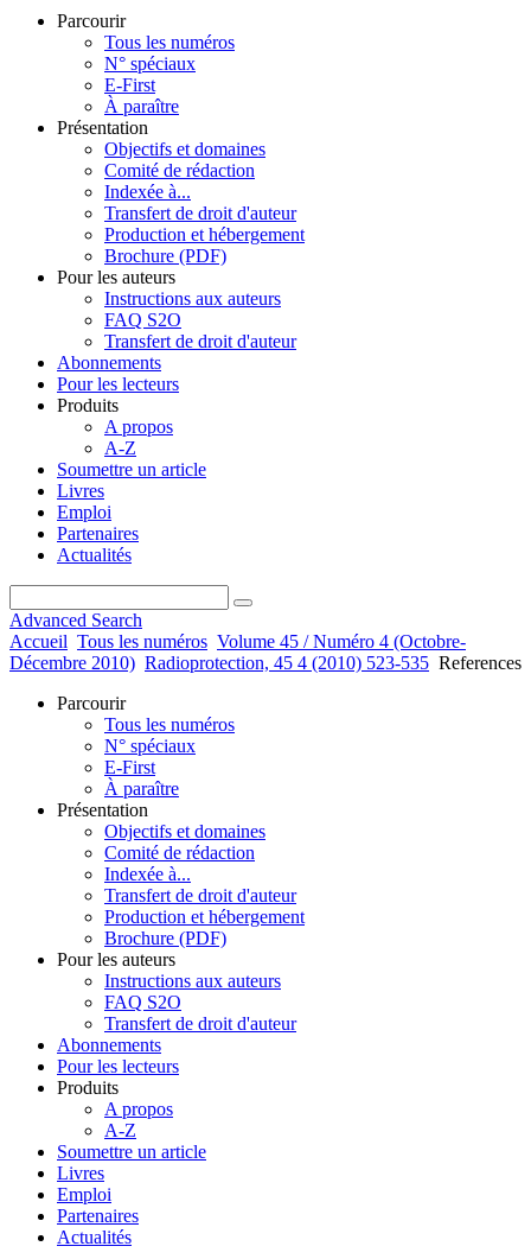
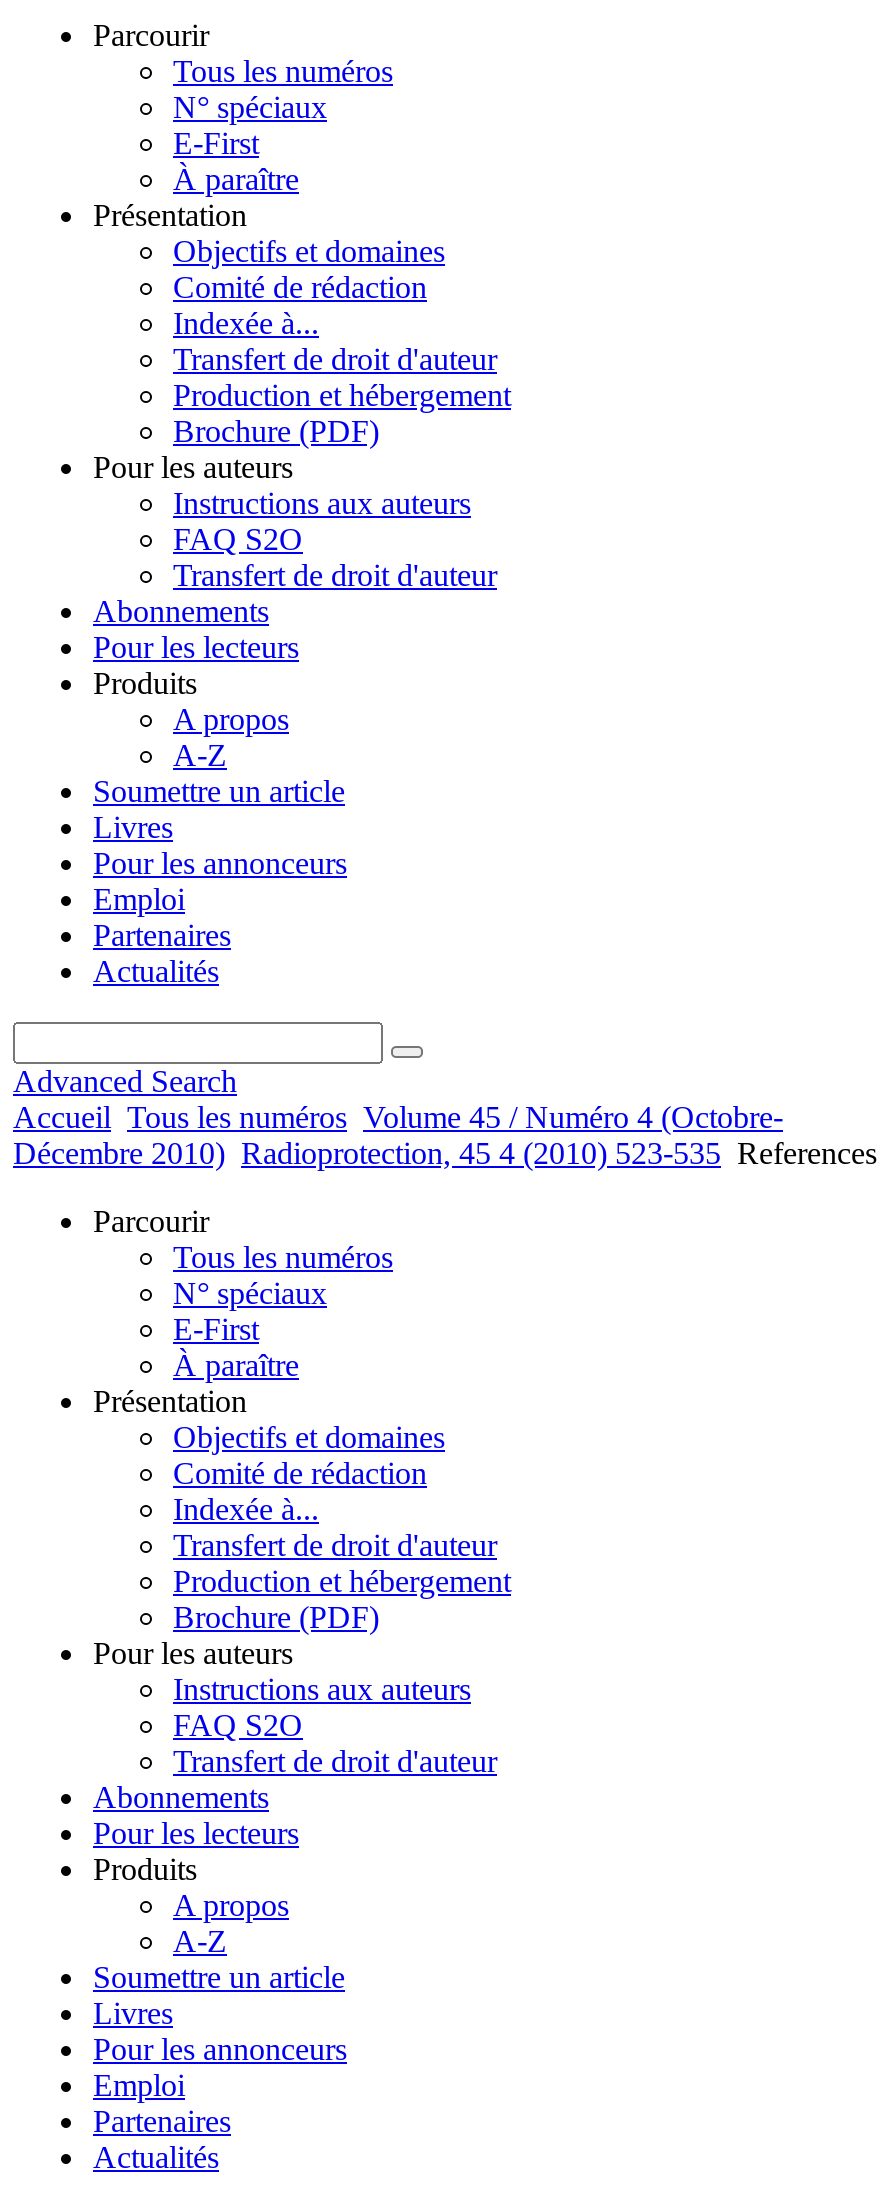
+ Pour les annonceurs

+ Pour les annonceurs
